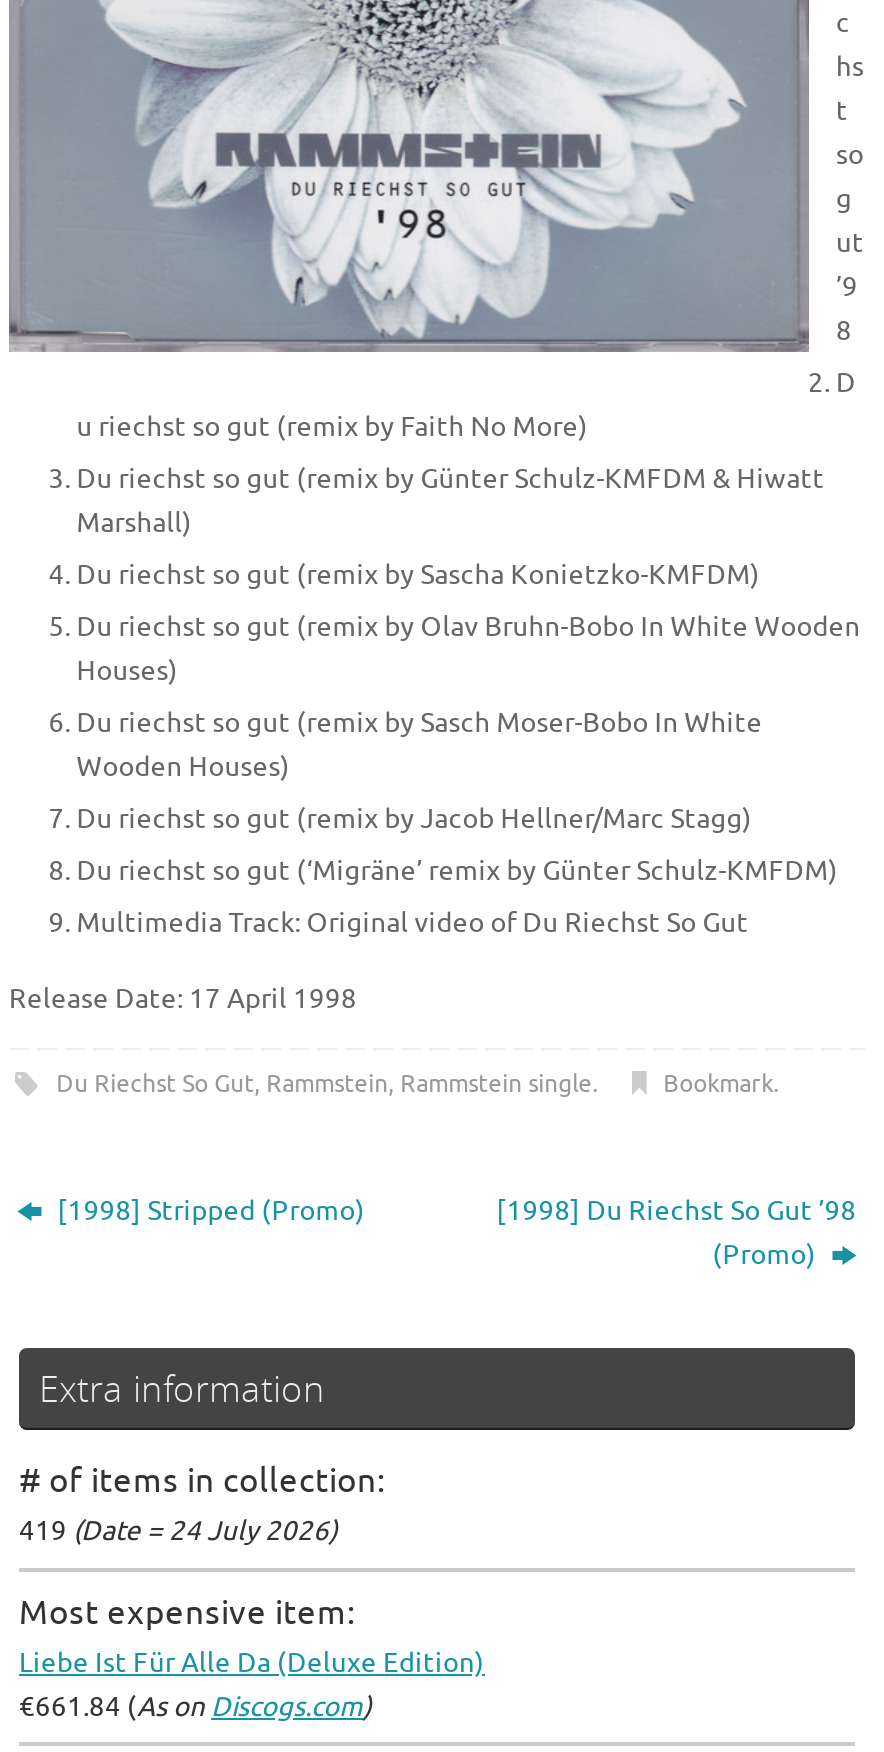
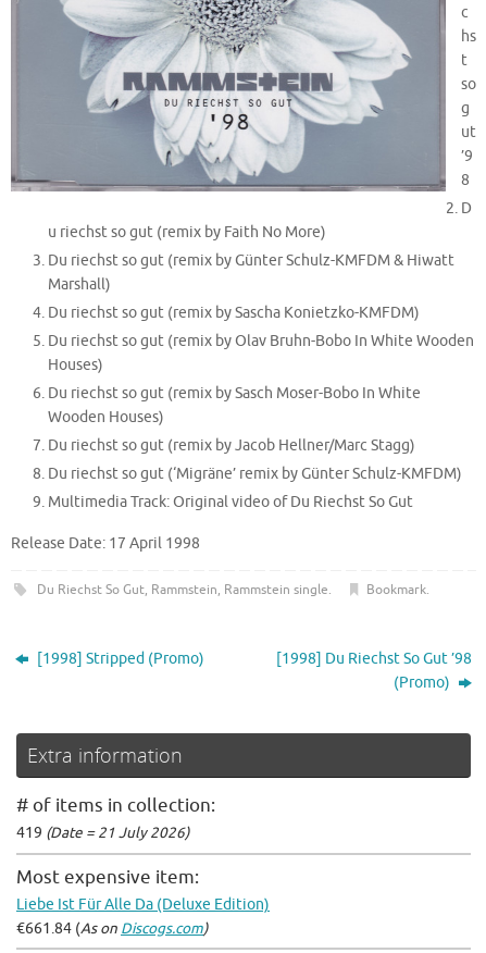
- 419 (Date = 24 July 2026)
+ 419 (Date = 21 July 2026)
